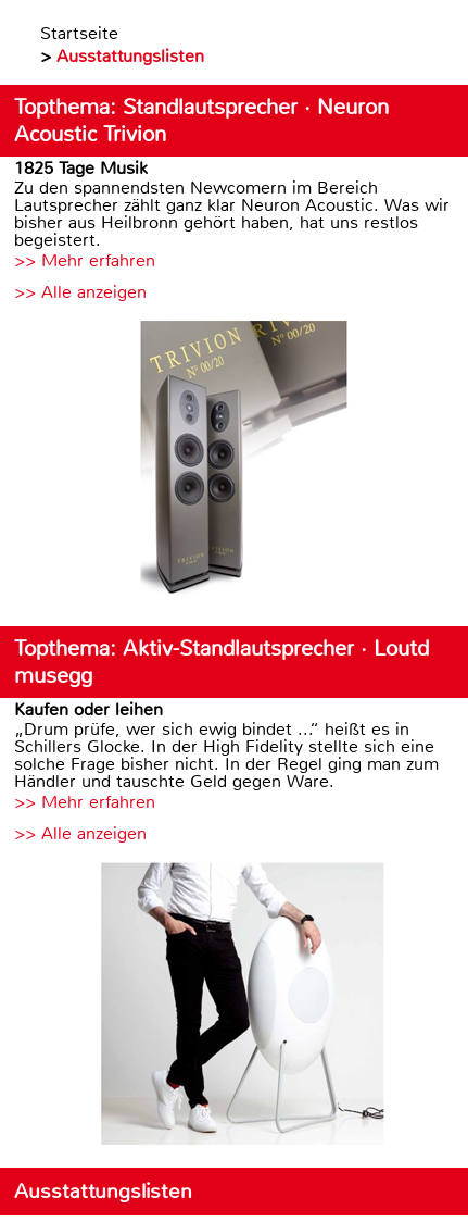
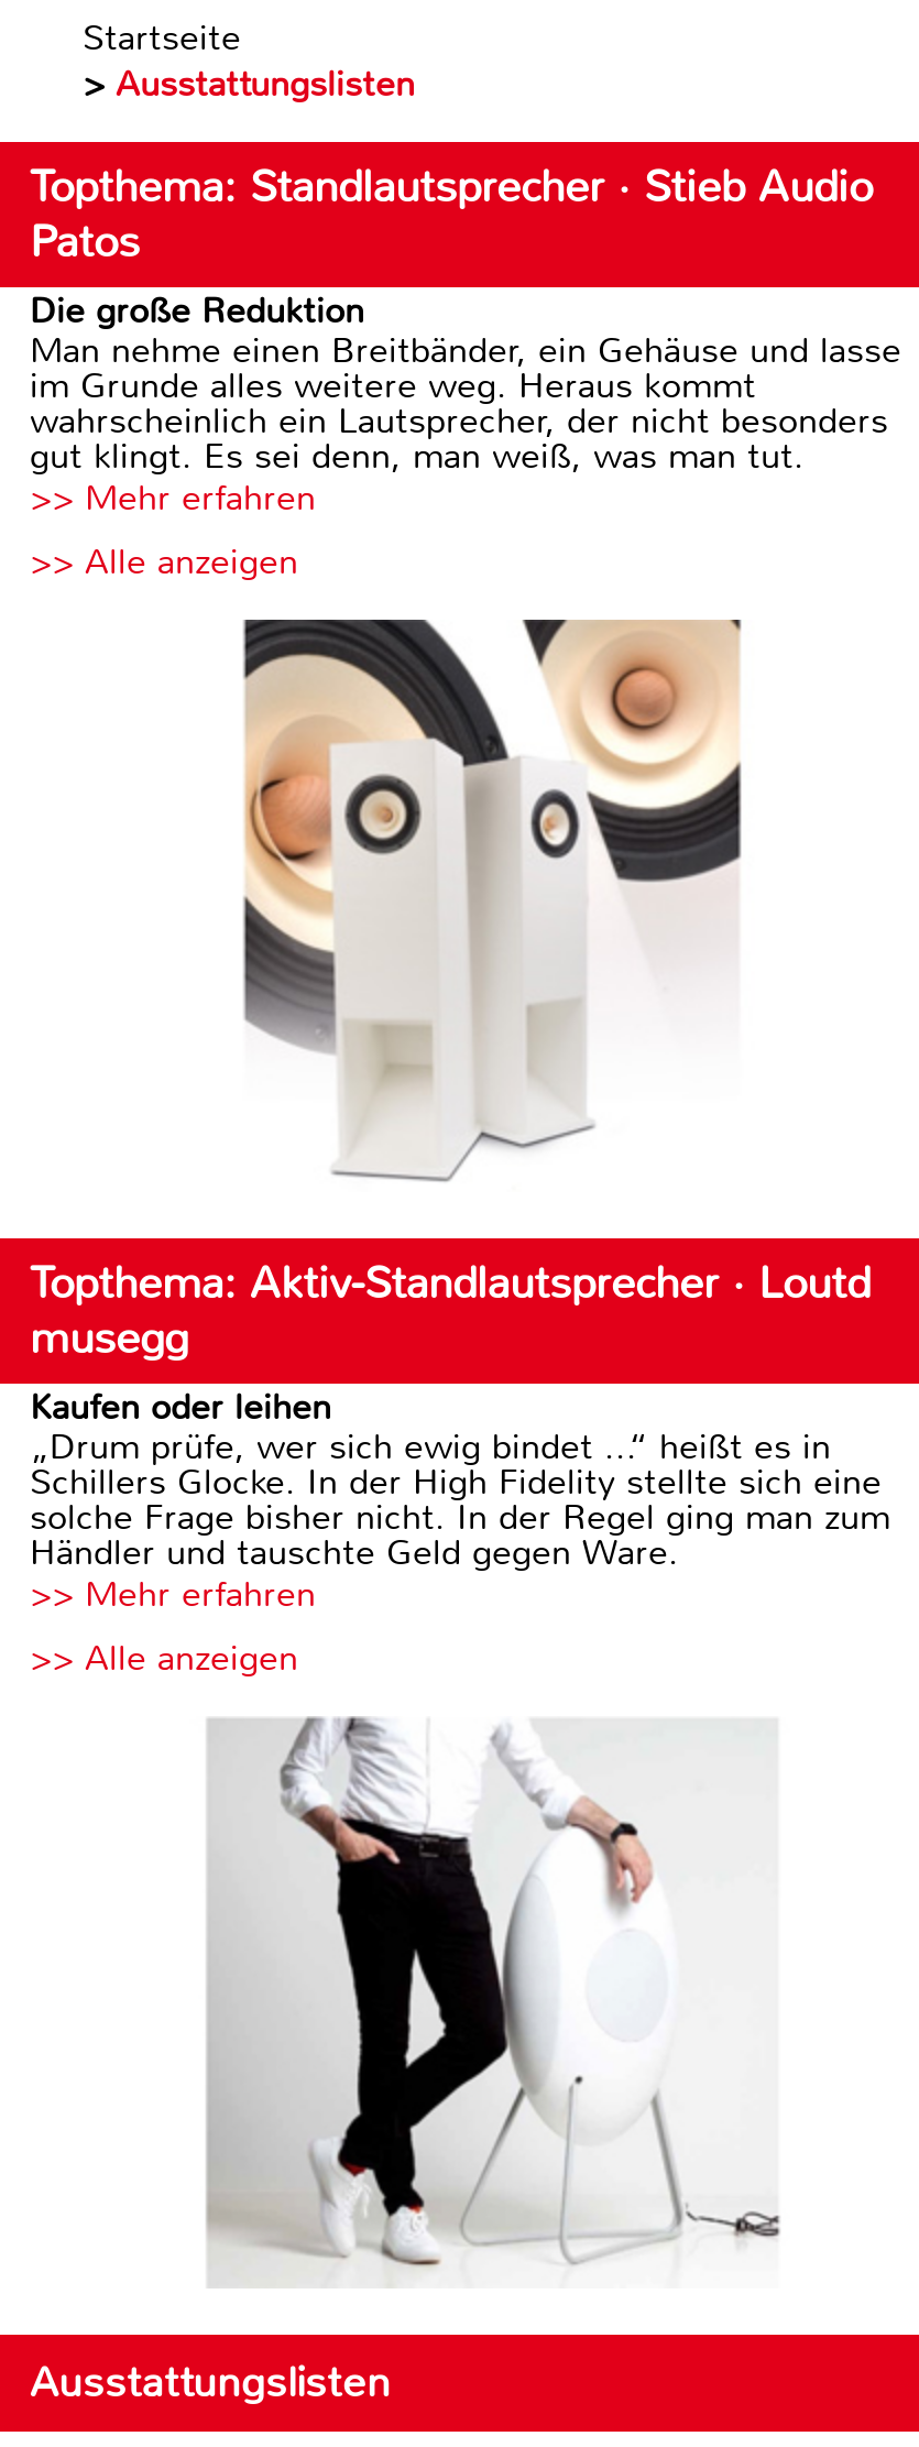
- Topthema: Standlautsprecher · Neuron
- Acoustic Trivion
- 1825 Tage Musik
- Zu den spannendsten Newcomern im Bereich
- Lautsprecher zählt ganz klar Neuron Acoustic. Was wir
- bisher aus Heilbronn gehört haben, hat uns restlos
- begeistert.
+ Topthema: Standlautsprecher · Stieb Audio
+ Patos
+ Die große Reduktion
+ Man nehme einen Breitbänder, ein Gehäuse und lasse
+ im Grunde alles weitere weg. Heraus kommt
+ wahrscheinlich ein Lautsprecher, der nicht besonders
+ gut klingt. Es sei denn, man weiß, was man tut.

- [image]
+ [image]
